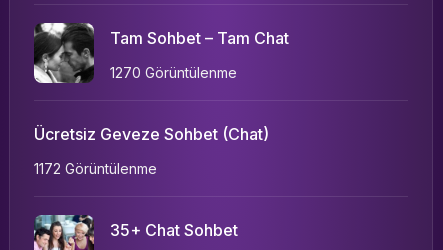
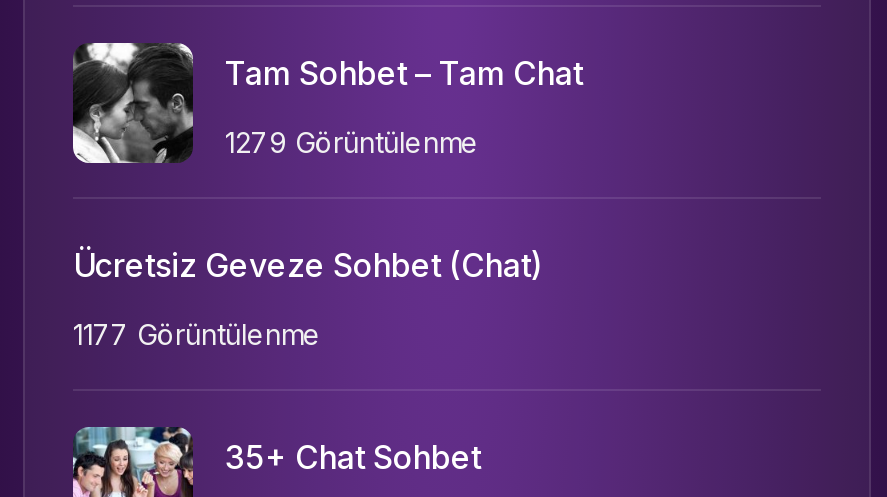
- 1270 Görüntülenme
+ 1279 Görüntülenme

- 1172 Görüntülenme
+ 1177 Görüntülenme
